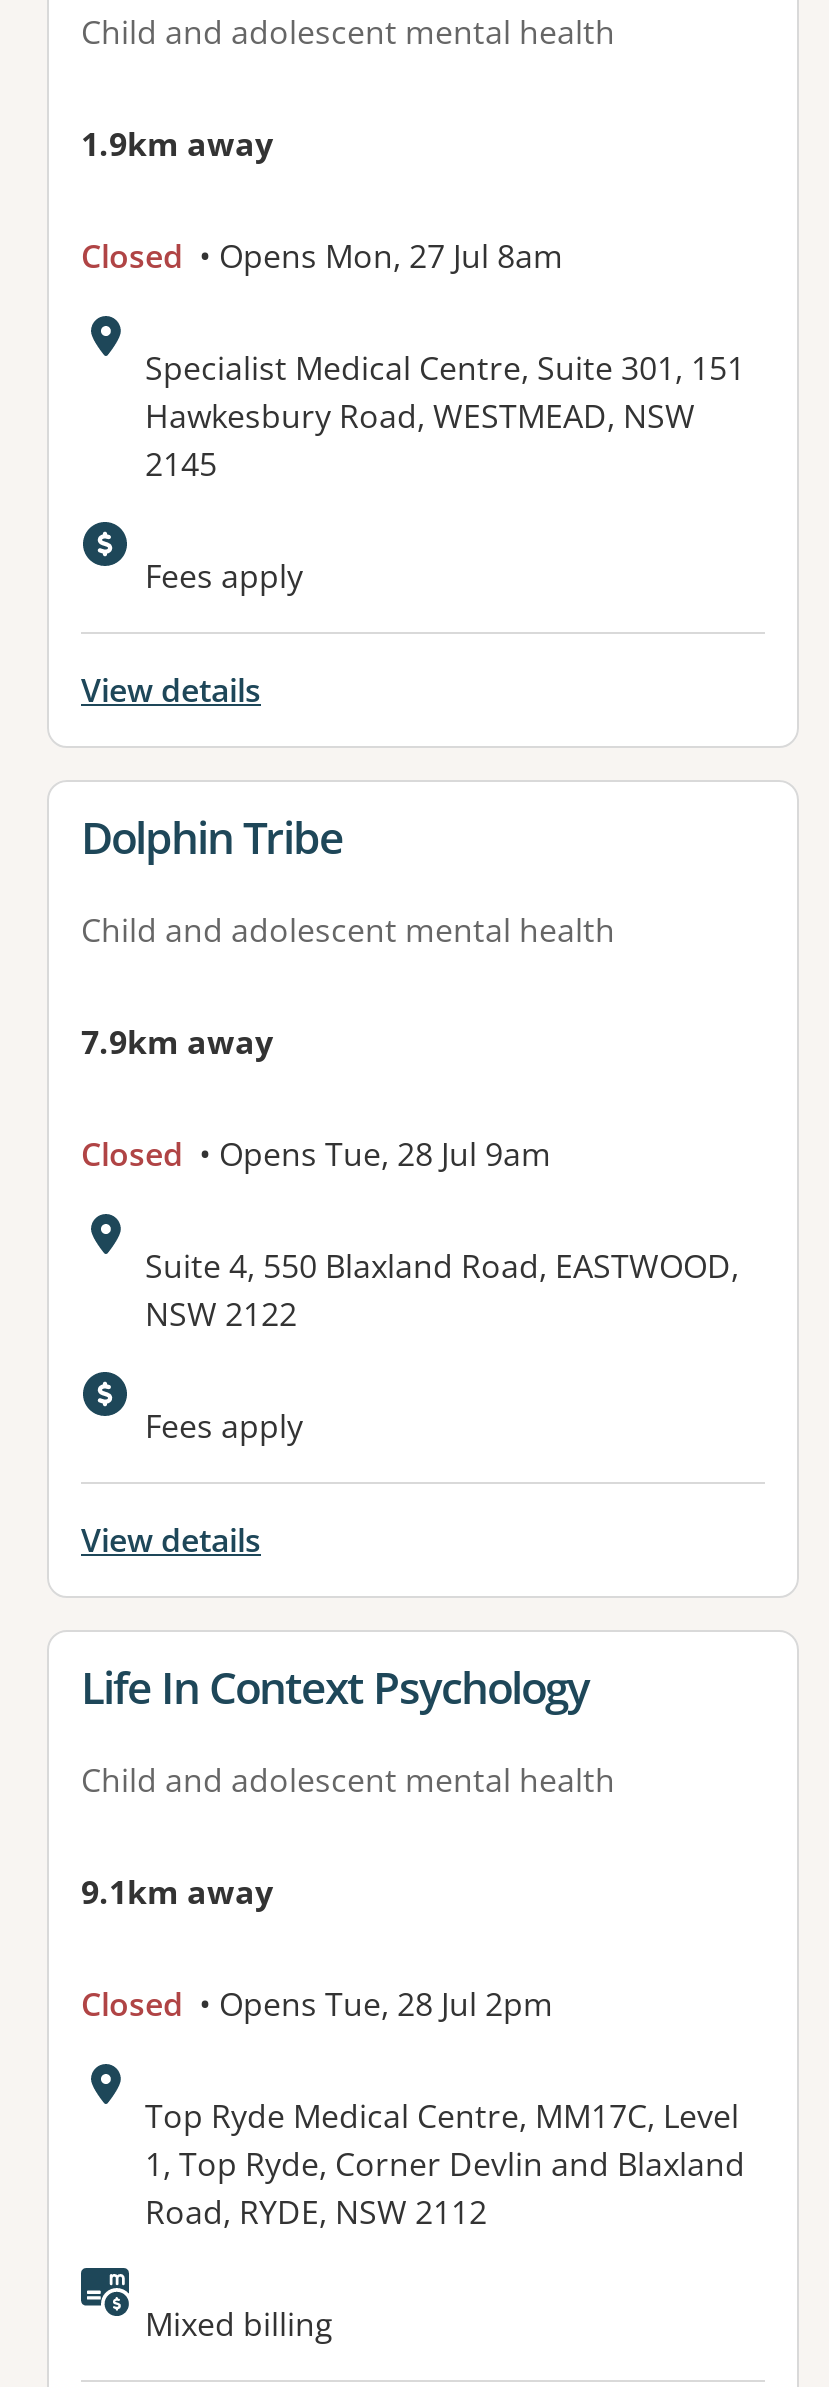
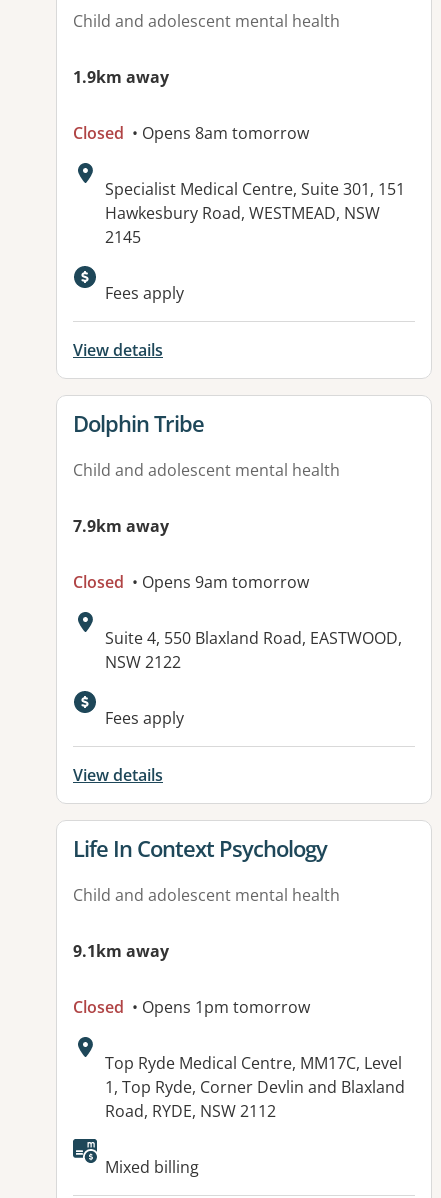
- Closed • Opens Mon, 27 Jul 8am
+ Closed • Opens 8am tomorrow

- Closed • Opens Tue, 28 Jul 9am
+ Closed • Opens 9am tomorrow

- Closed • Opens Tue, 28 Jul 2pm
+ Closed • Opens 1pm tomorrow
